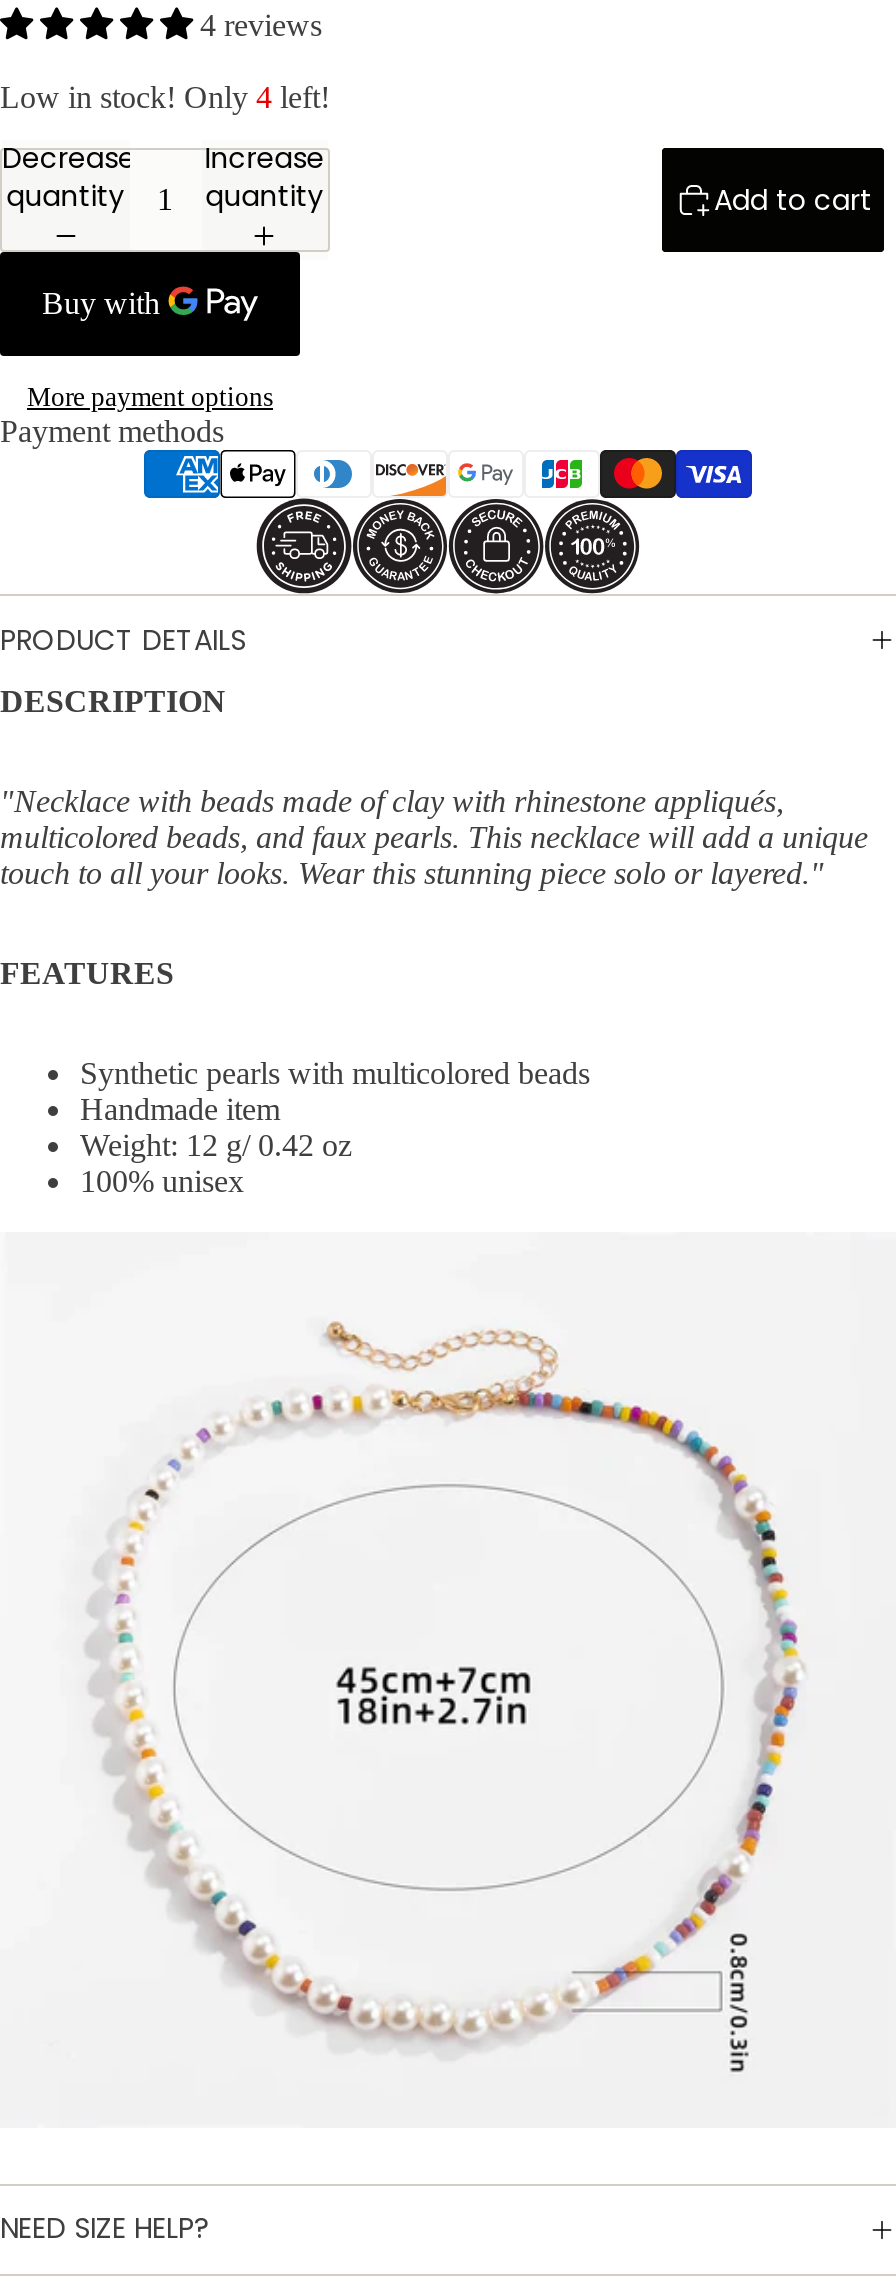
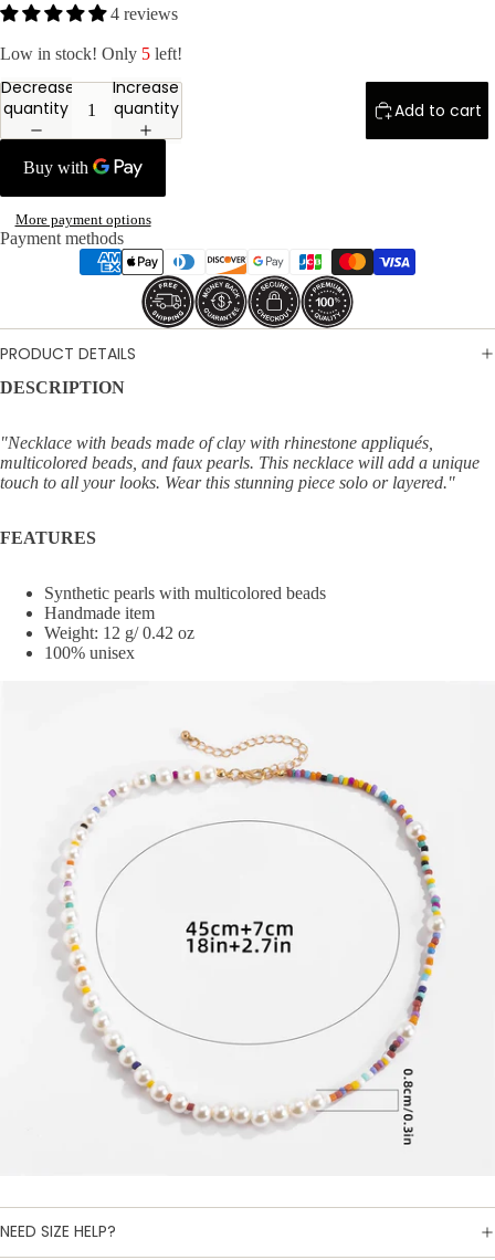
- Low in stock! Only 4 left!
+ Low in stock! Only 5 left!
